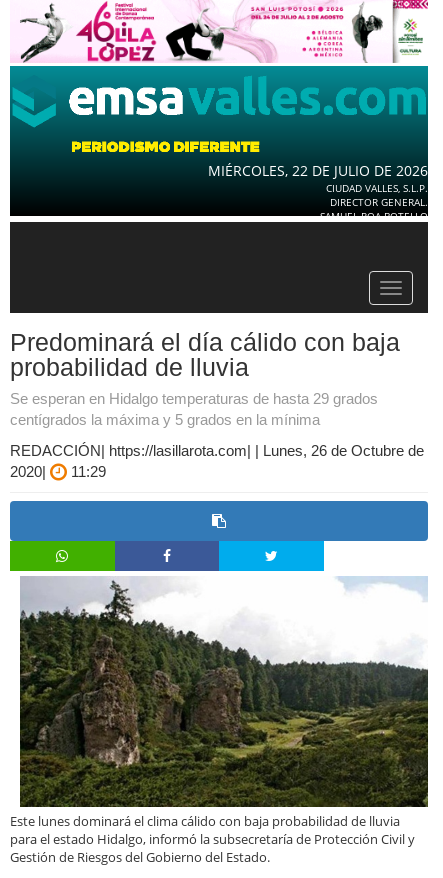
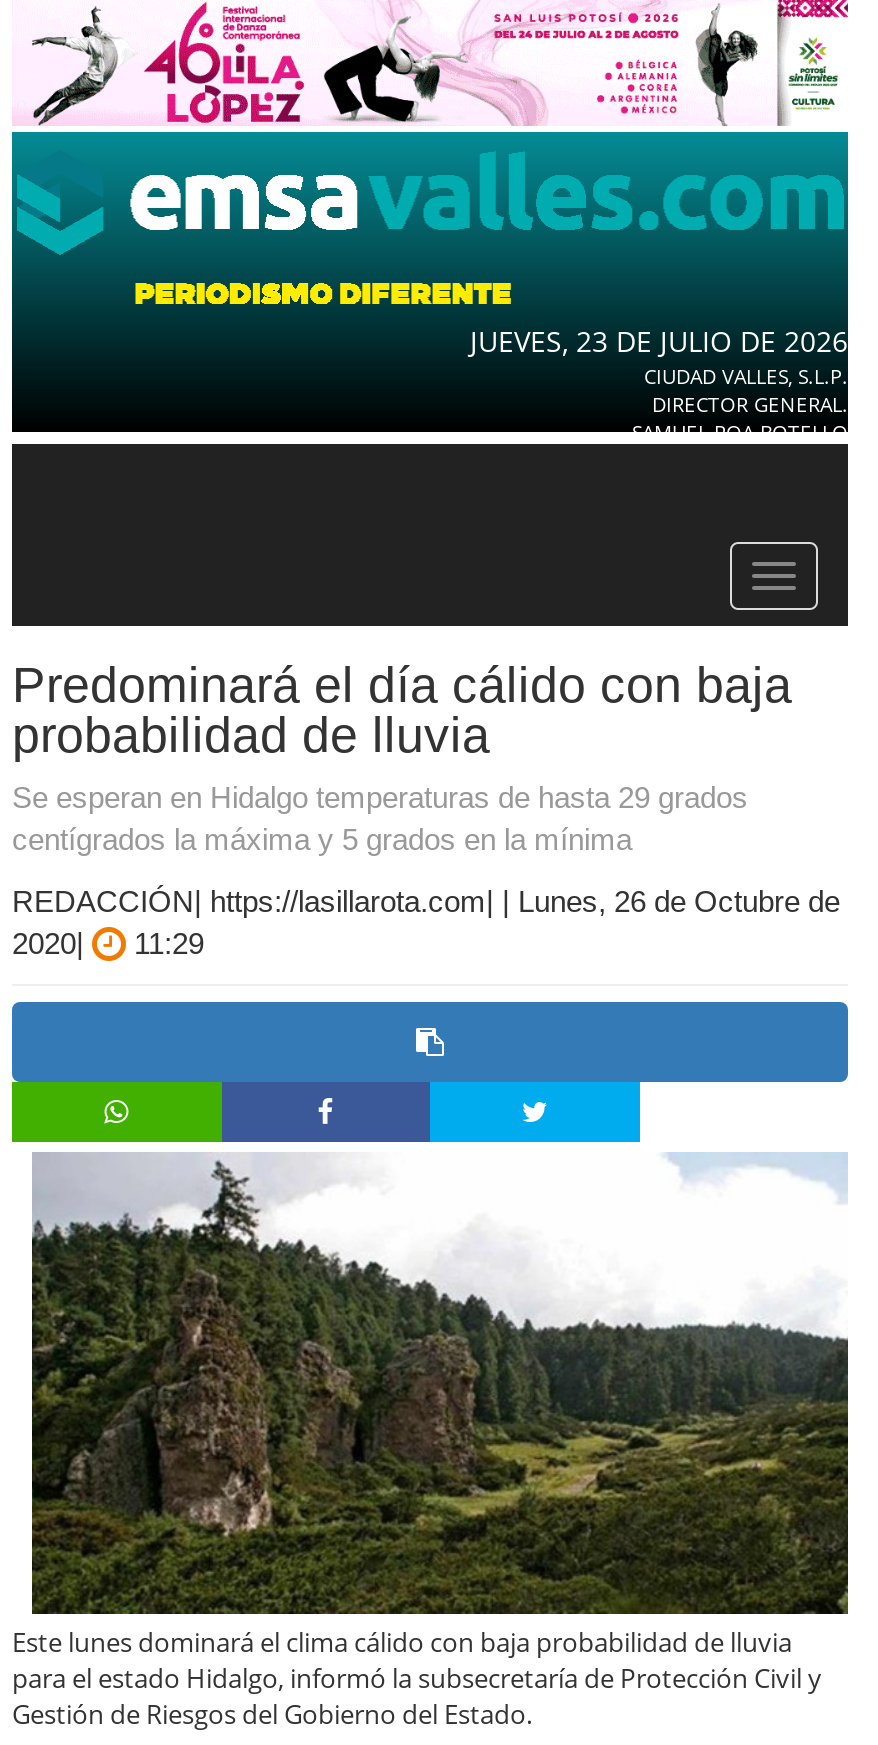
- MIÉRCOLES, 22 DE JULIO DE 2026
+ JUEVES, 23 DE JULIO DE 2026
